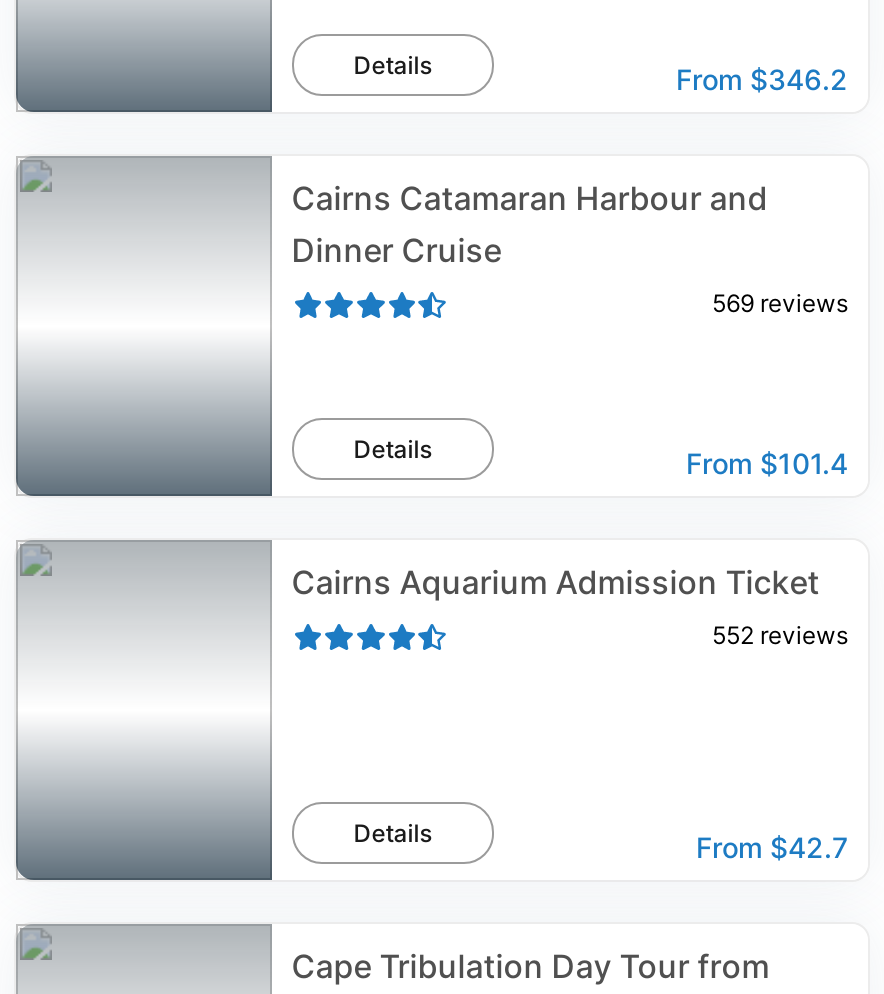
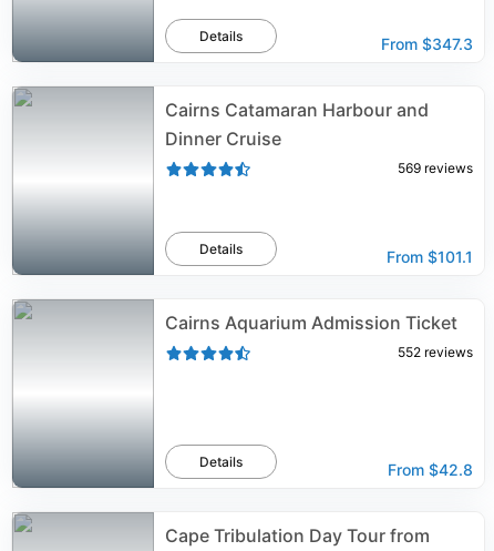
- From $346.2
+ From $347.3

- From $101.4
+ From $101.1

- From $42.7
+ From $42.8
